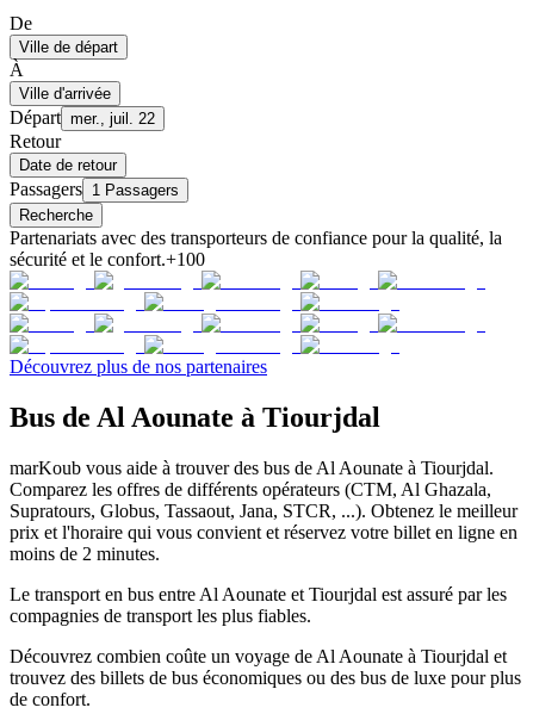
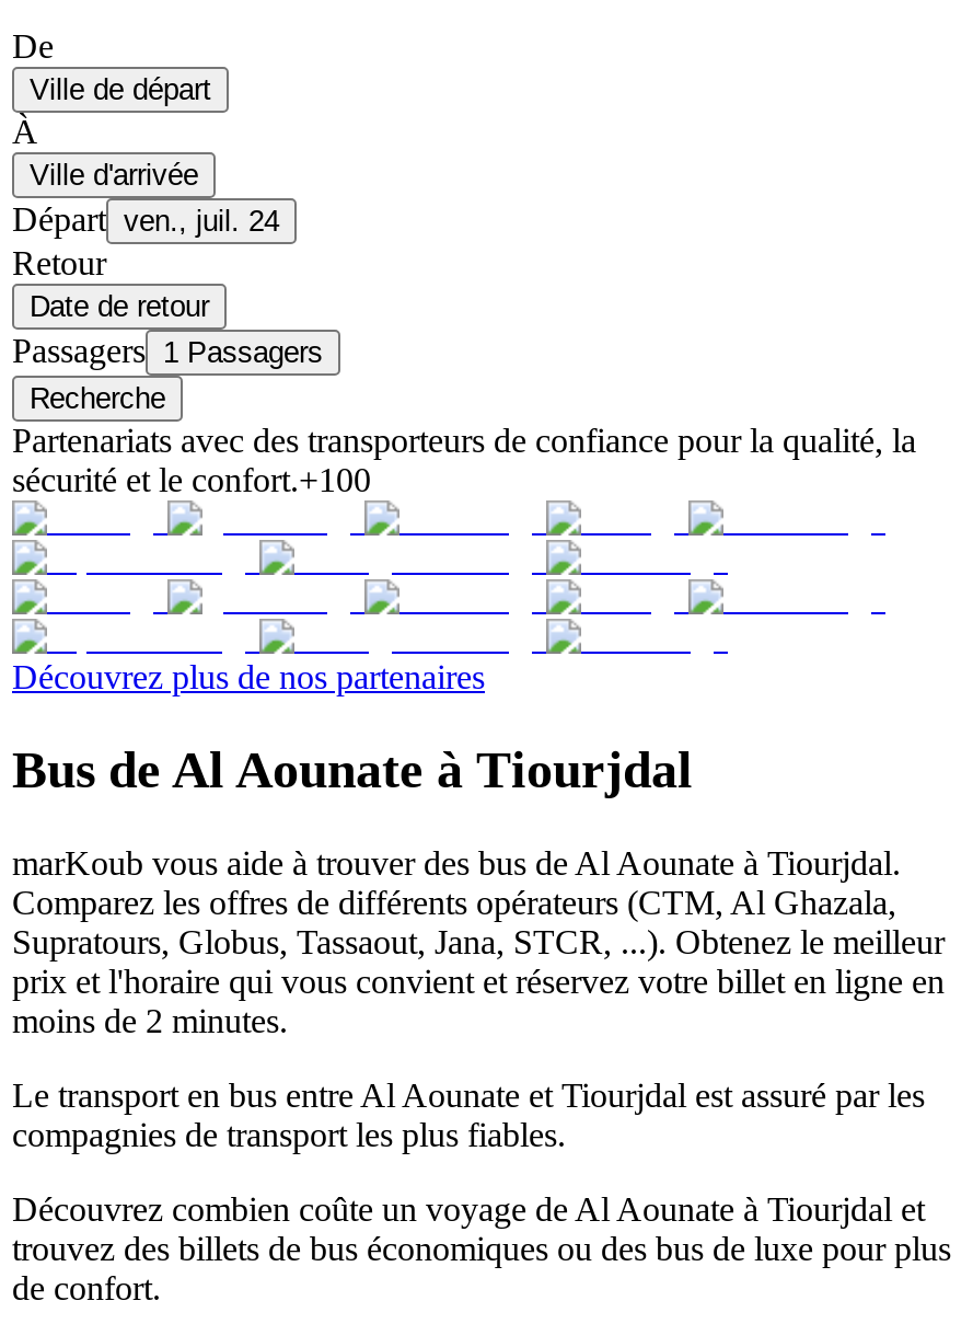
- Départ mer., juil. 22
+ Départ ven., juil. 24
